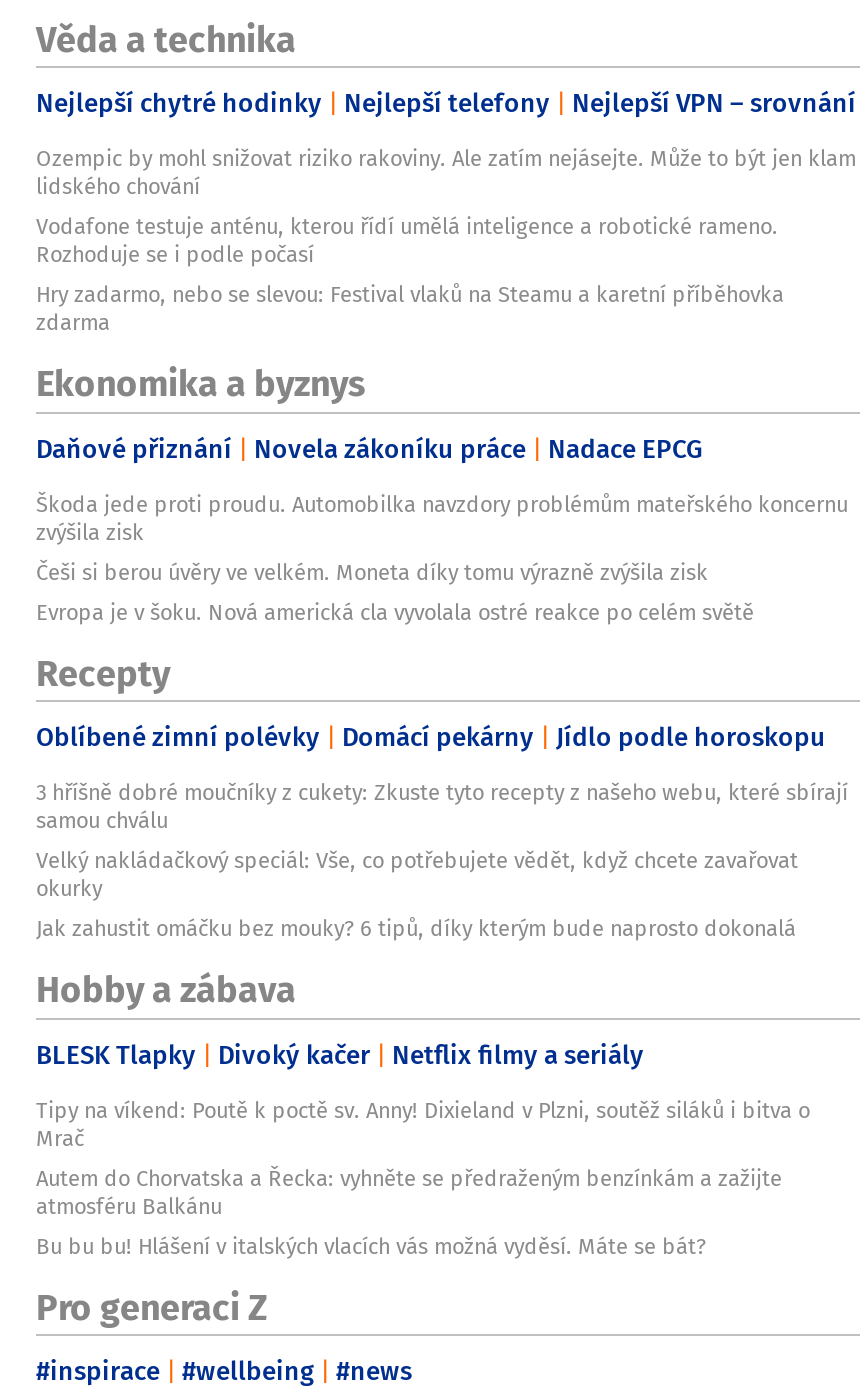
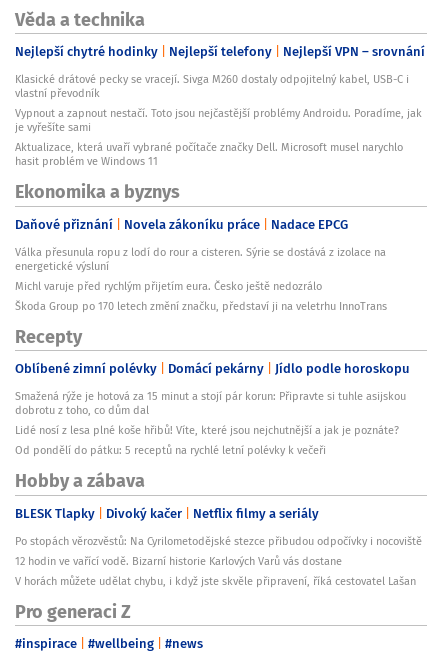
- Ozempic by mohl snižovat riziko rakoviny. Ale zatím nejásejte. Může to být jen klam
- lidského chování
- Vodafone testuje anténu, kterou řídí umělá inteligence a robotické rameno.
- Rozhoduje se i podle počasí
- Hry zadarmo, nebo se slevou: Festival vlaků na Steamu a karetní příběhovka
- zdarma
+ Klasické drátové pecky se vracejí. Sivga M260 dostaly odpojitelný kabel, USB-C i
+ vlastní převodník
+ Vypnout a zapnout nestačí. Toto jsou nejčastější problémy Androidu. Poradíme, jak
+ je vyřešíte sami
+ Aktualizace, která uvaří vybrané počítače značky Dell. Microsoft musel narychlo
+ hasit problém ve Windows 11

- Škoda jede proti proudu. Automobilka navzdory problémům mateřského koncernu
- zvýšila zisk
- Češi si berou úvěry ve velkém. Moneta díky tomu výrazně zvýšila zisk
- Evropa je v šoku. Nová americká cla vyvolala ostré reakce po celém světě
+ Válka přesunula ropu z lodí do rour a cisteren. Sýrie se dostává z izolace na
+ energetické výsluní
+ Michl varuje před rychlým přijetím eura. Česko ještě nedozrálo
+ Škoda Group po 170 letech změní značku, představí ji na veletrhu InnoTrans

- 3 hříšně dobré moučníky z cukety: Zkuste tyto recepty z našeho webu, které sbírají
- samou chválu
- Velký nakládačkový speciál: Vše, co potřebujete vědět, když chcete zavařovat
- okurky
- Jak zahustit omáčku bez mouky? 6 tipů, díky kterým bude naprosto dokonalá
+ Smažená rýže je hotová za 15 minut a stojí pár korun: Připravte si tuhle asijskou
+ dobrotu z toho, co dům dal
+ Lidé nosí z lesa plné koše hřibů! Víte, které jsou nejchutnější a jak je poznáte?
+ Od pondělí do pátku: 5 receptů na rychlé letní polévky k večeři

- Tipy na víkend: Poutě k poctě sv. Anny! Dixieland v Plzni, soutěž siláků i bitva o
- Mrač
- Autem do Chorvatska a Řecka: vyhněte se předraženým benzínkám a zažijte
- atmosféru Balkánu
- Bu bu bu! Hlášení v italských vlacích vás možná vyděsí. Máte se bát?
+ Po stopách věrozvěstů: Na Cyrilometodějské stezce přibudou odpočívky i nocoviště
+ 12 hodin ve vařící vodě. Bizarní historie Karlových Varů vás dostane
+ V horách můžete udělat chybu, i když jste skvěle připravení, říká cestovatel Lašan
